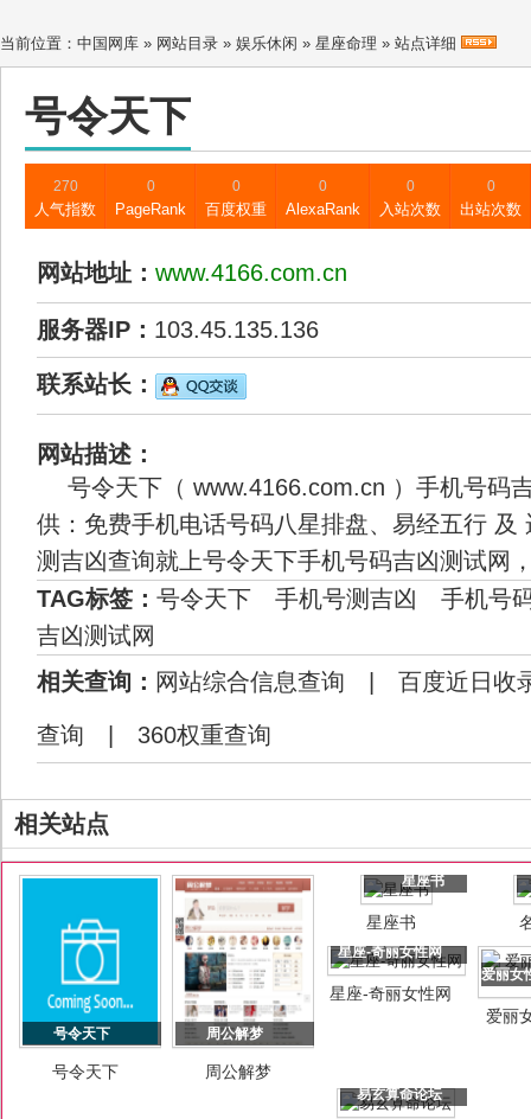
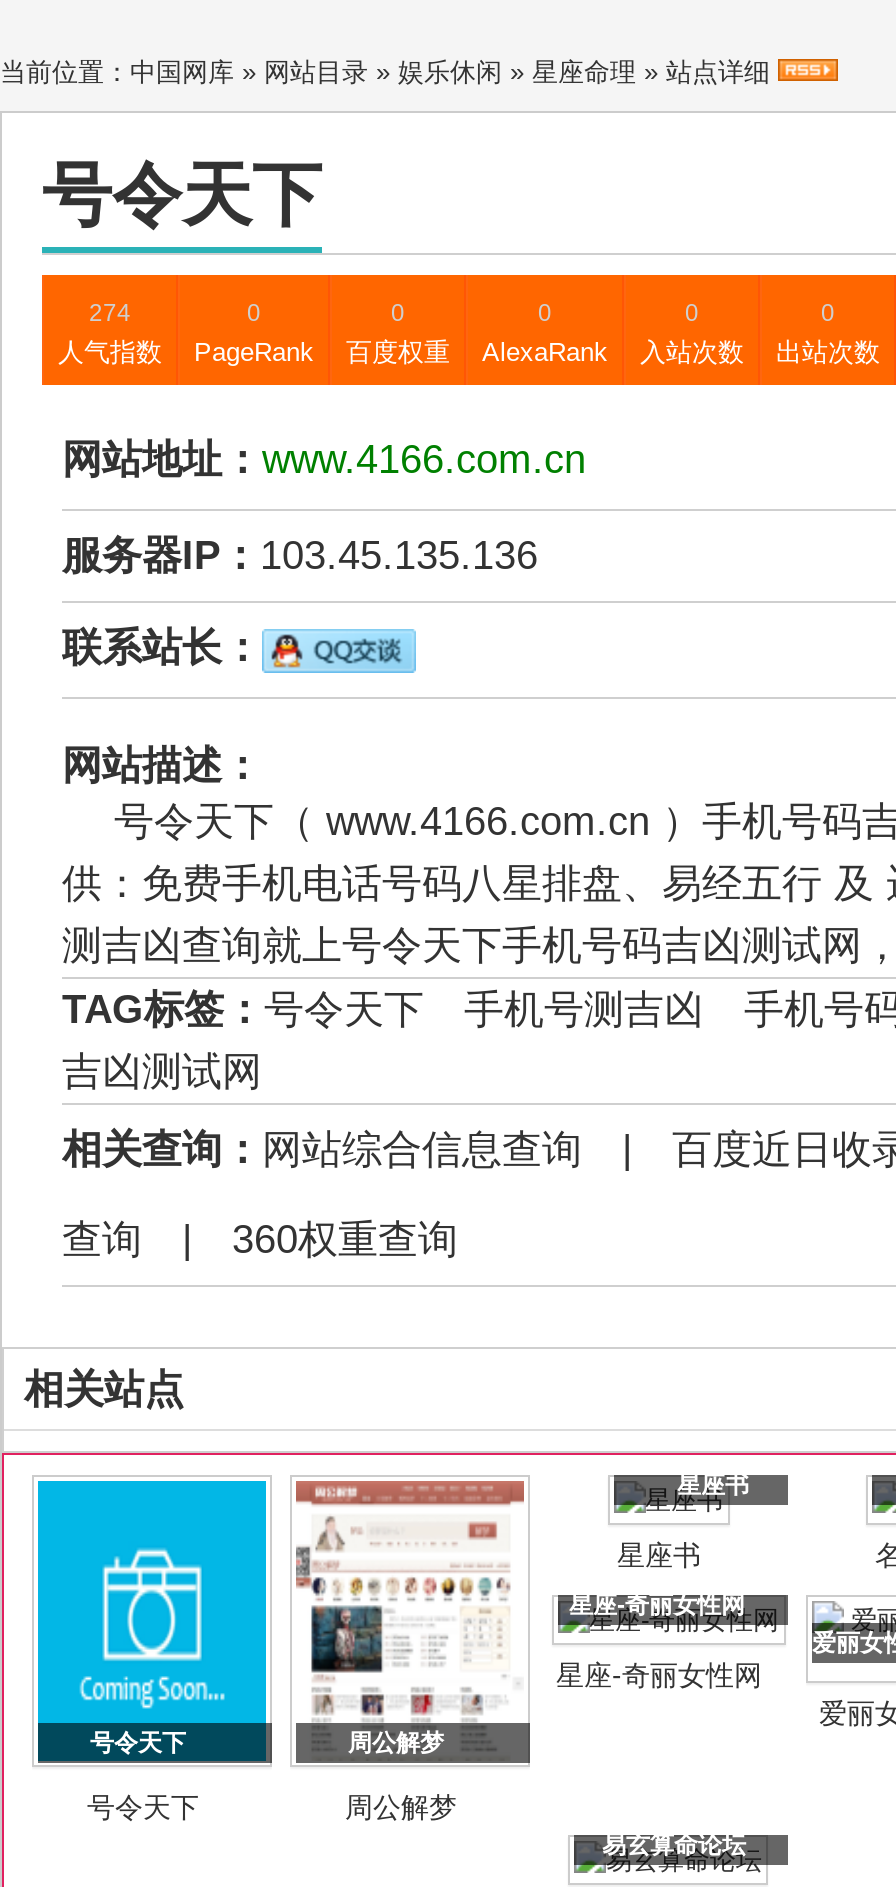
- 270
+ 274
